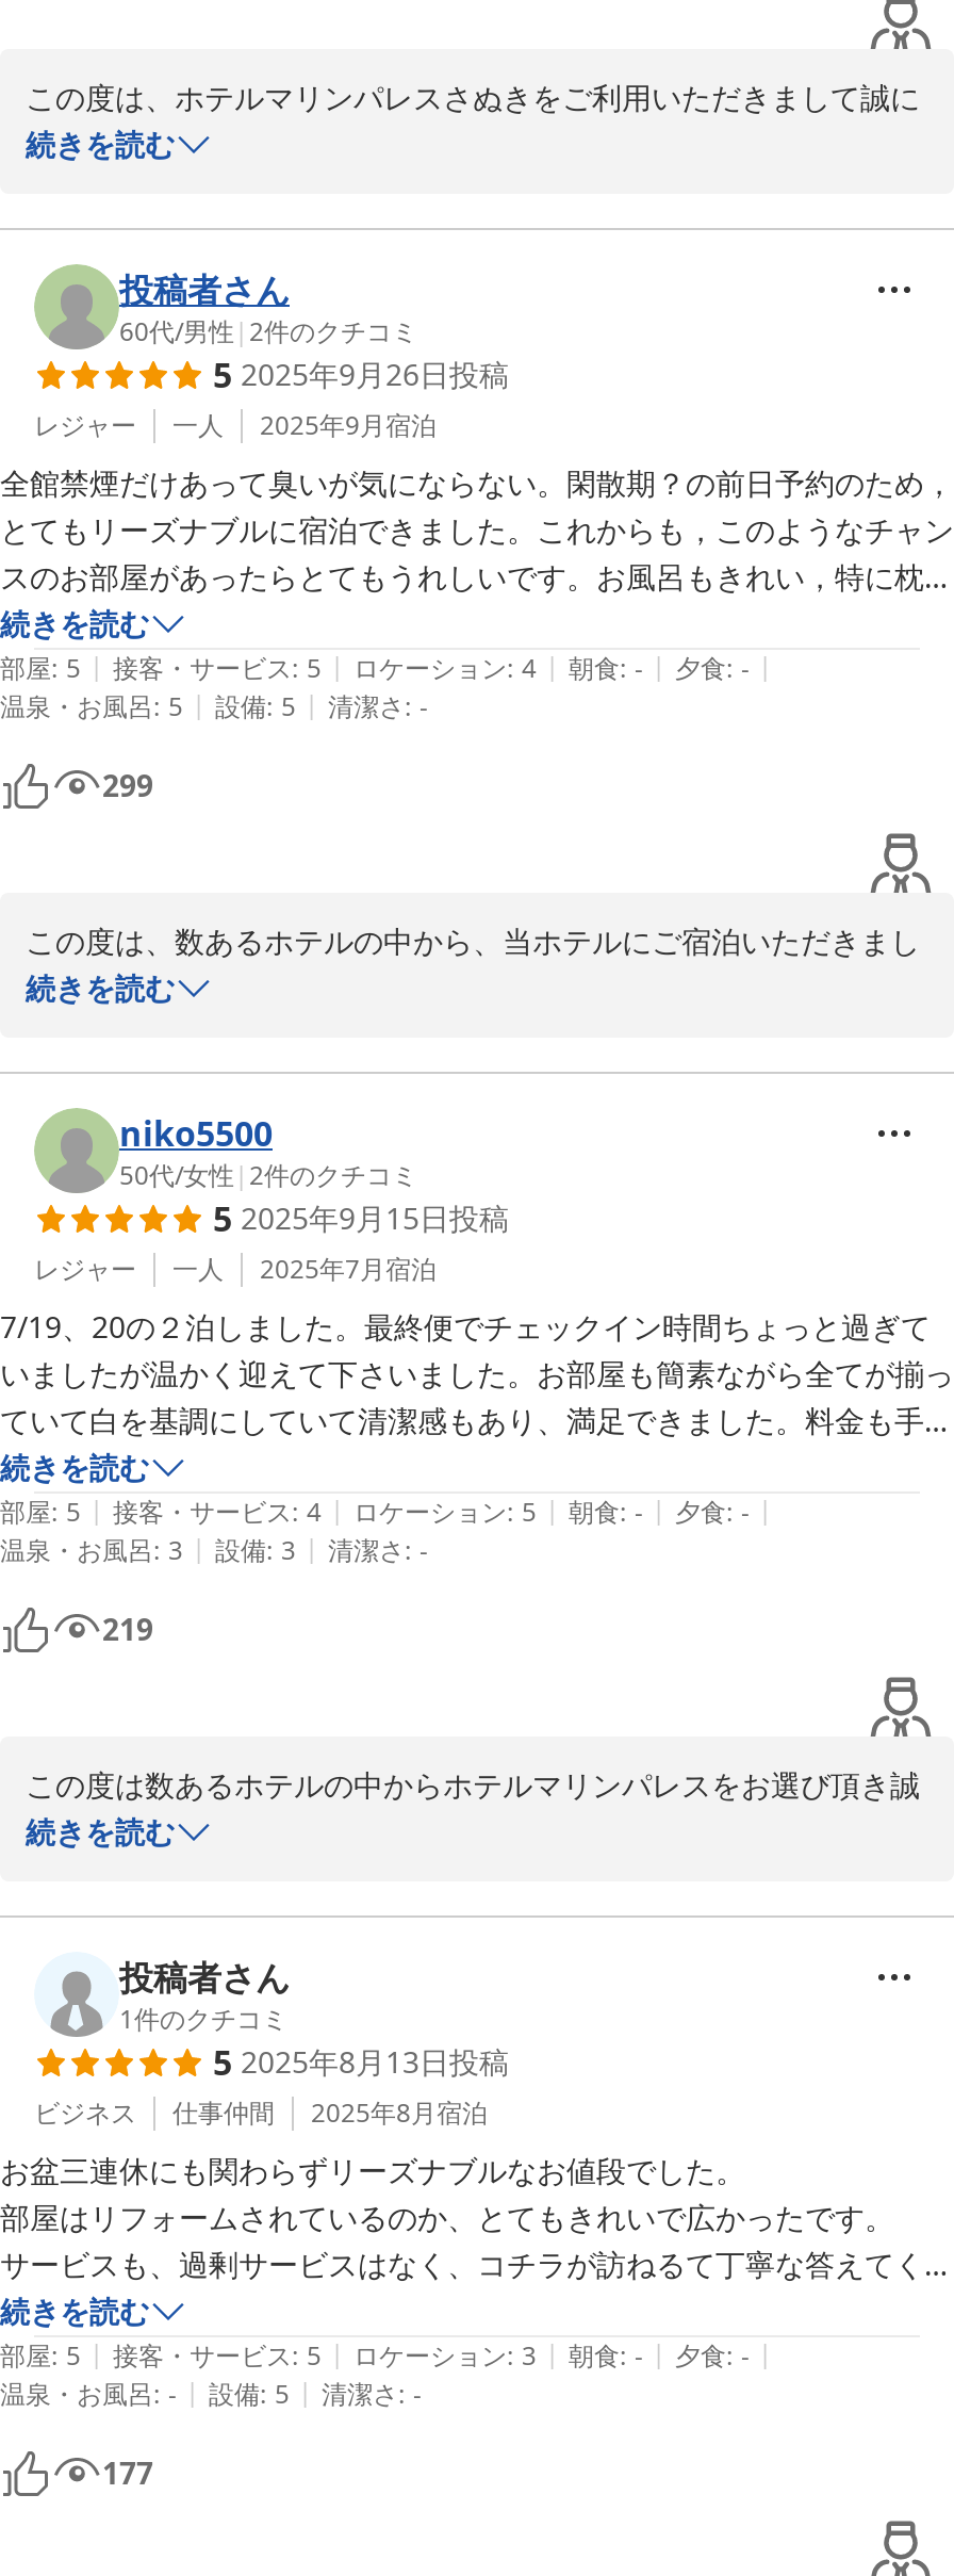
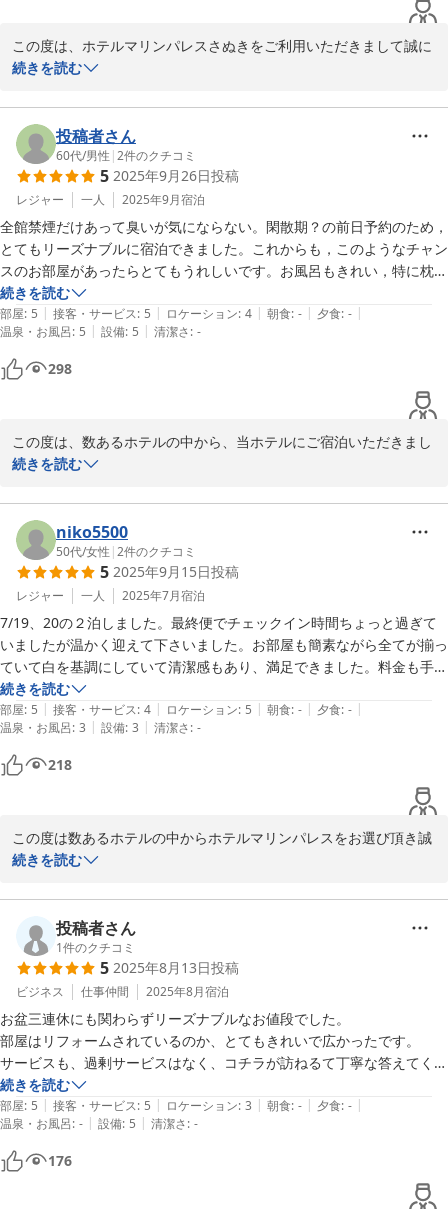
- 299
+ 298

- 219
+ 218

- 177
+ 176
